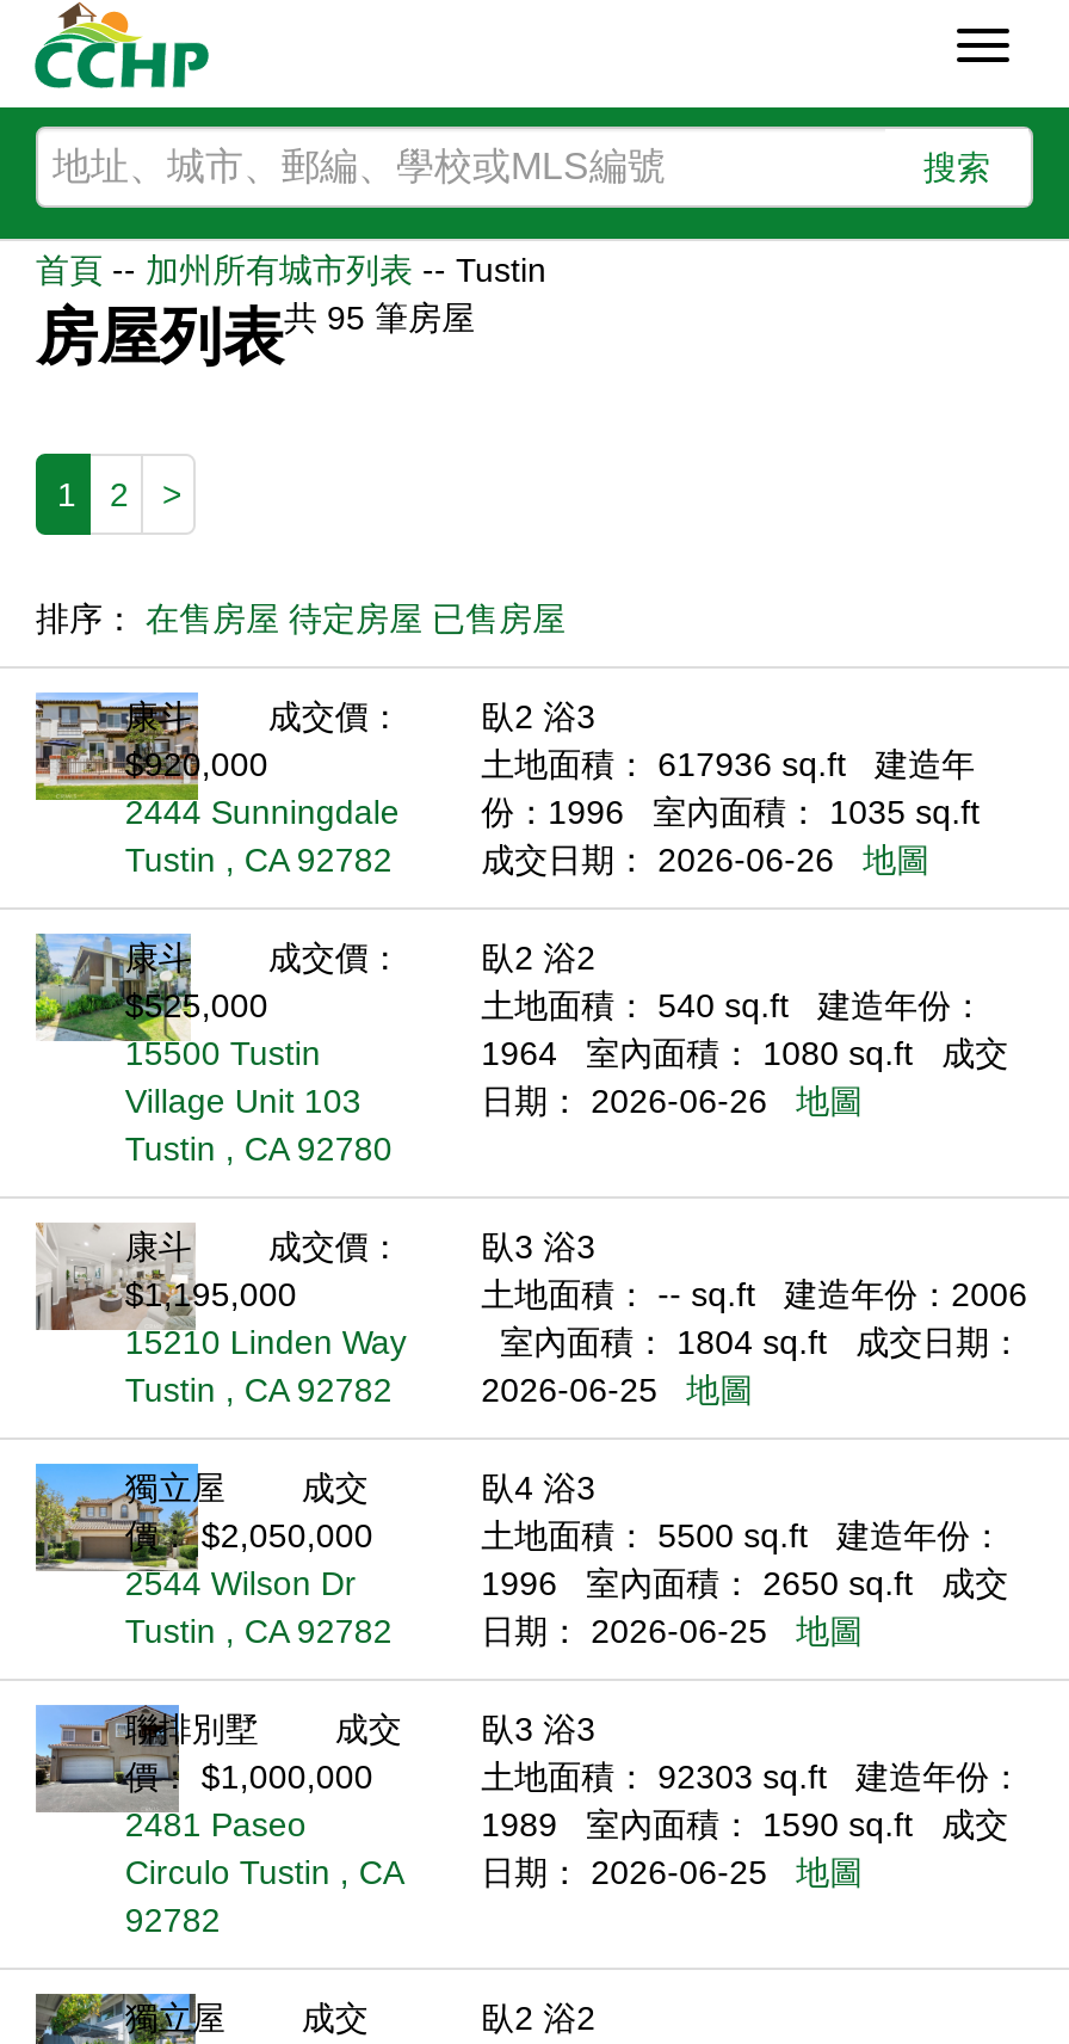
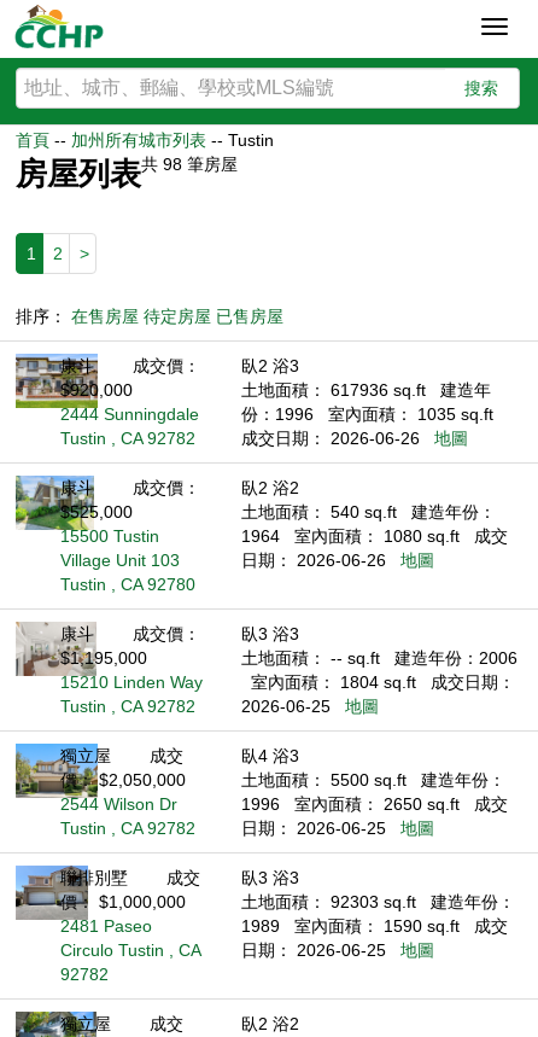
- 房屋列表共95筆房屋
+ 房屋列表共98筆房屋
